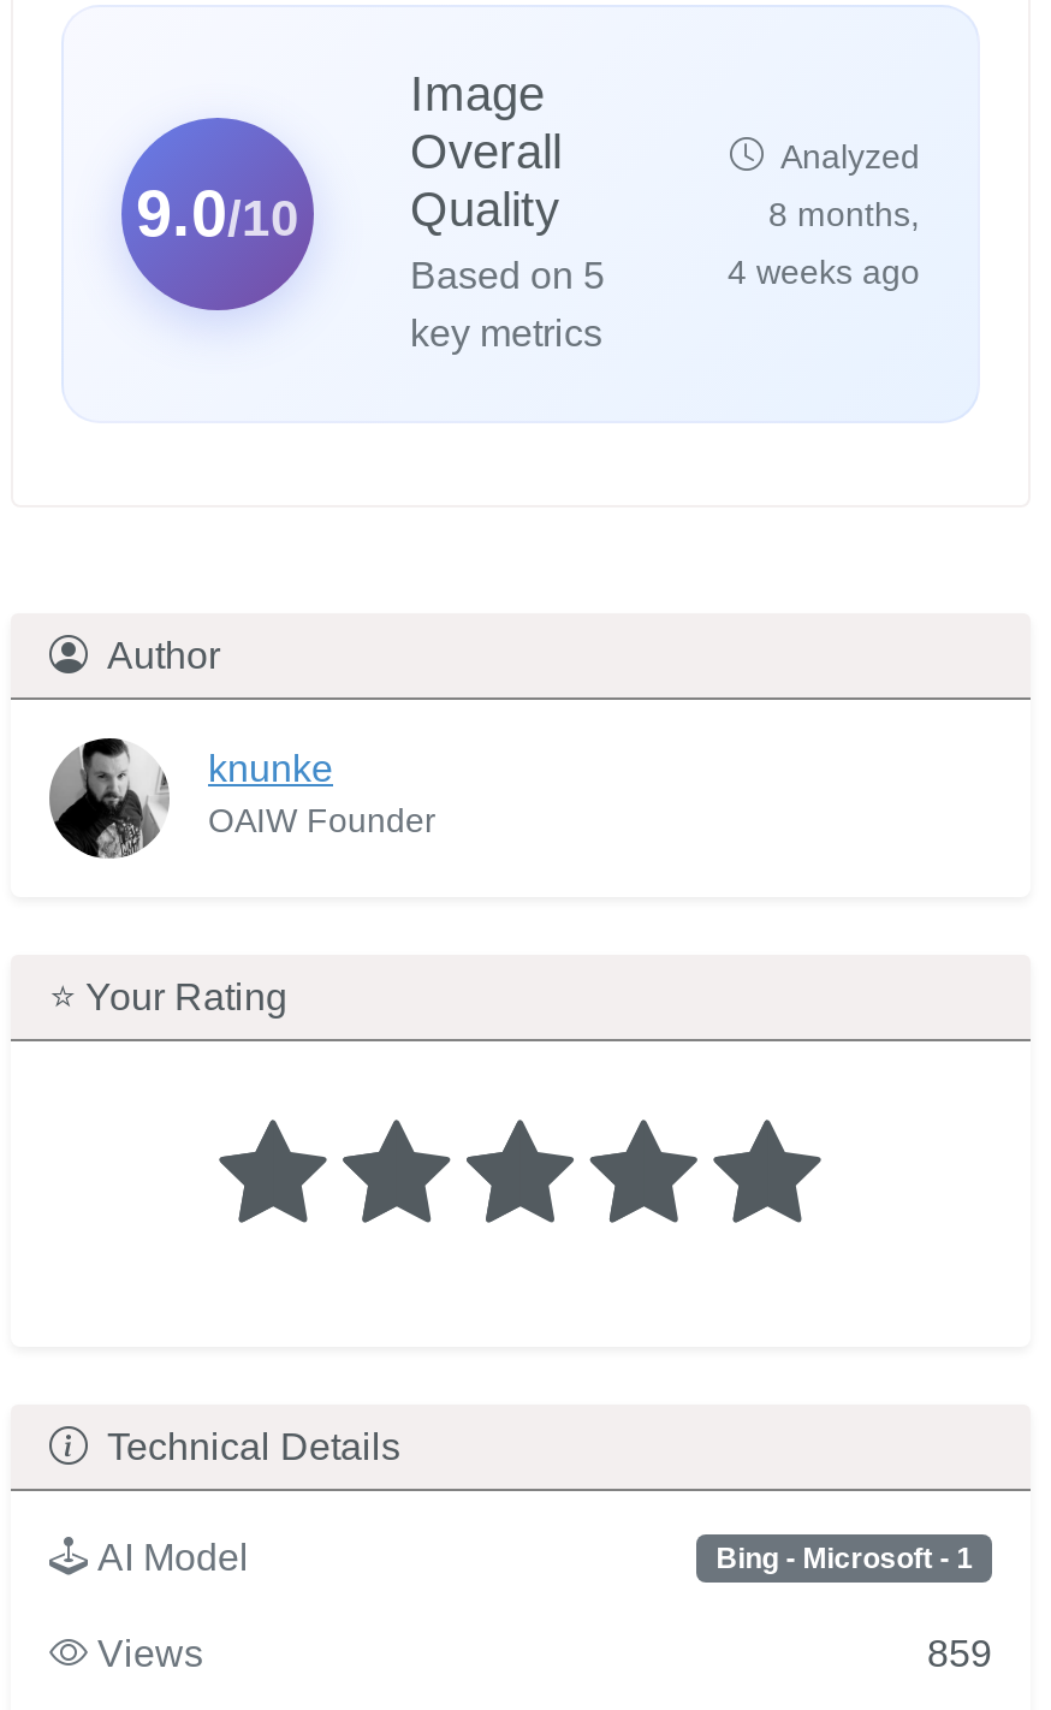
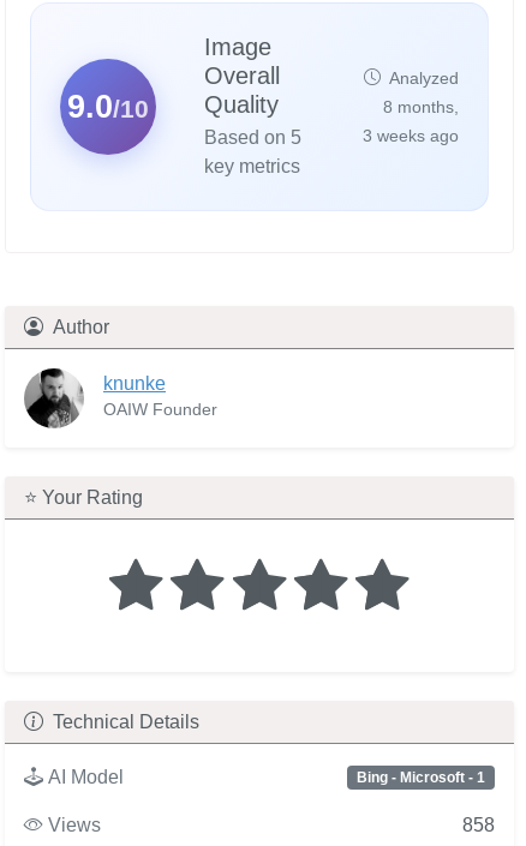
- 4 weeks ago
+ 3 weeks ago

- 859
+ 858
